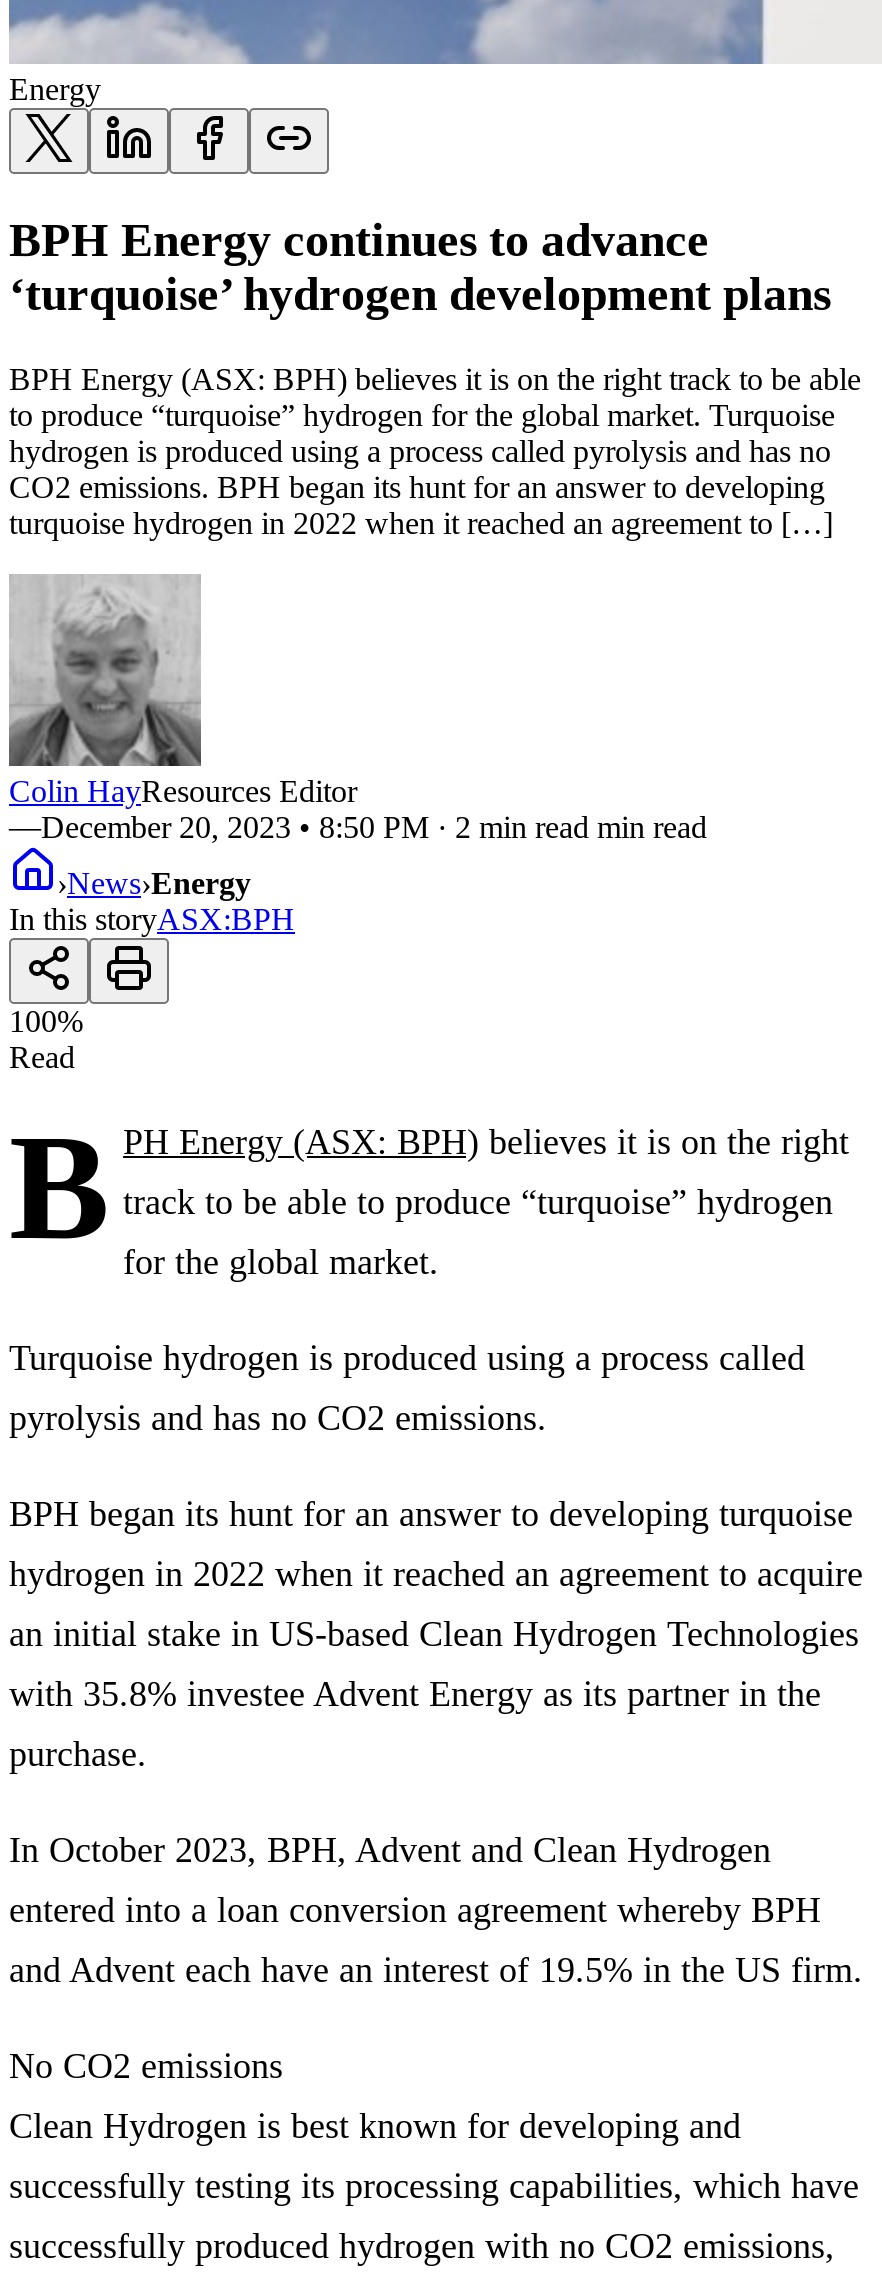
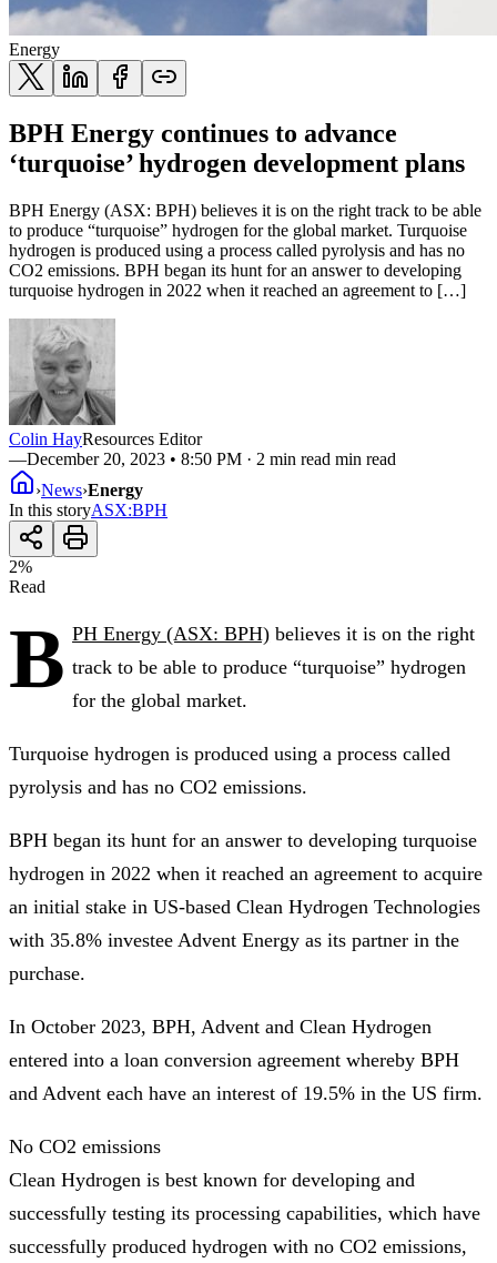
- 100%
+ 2%
